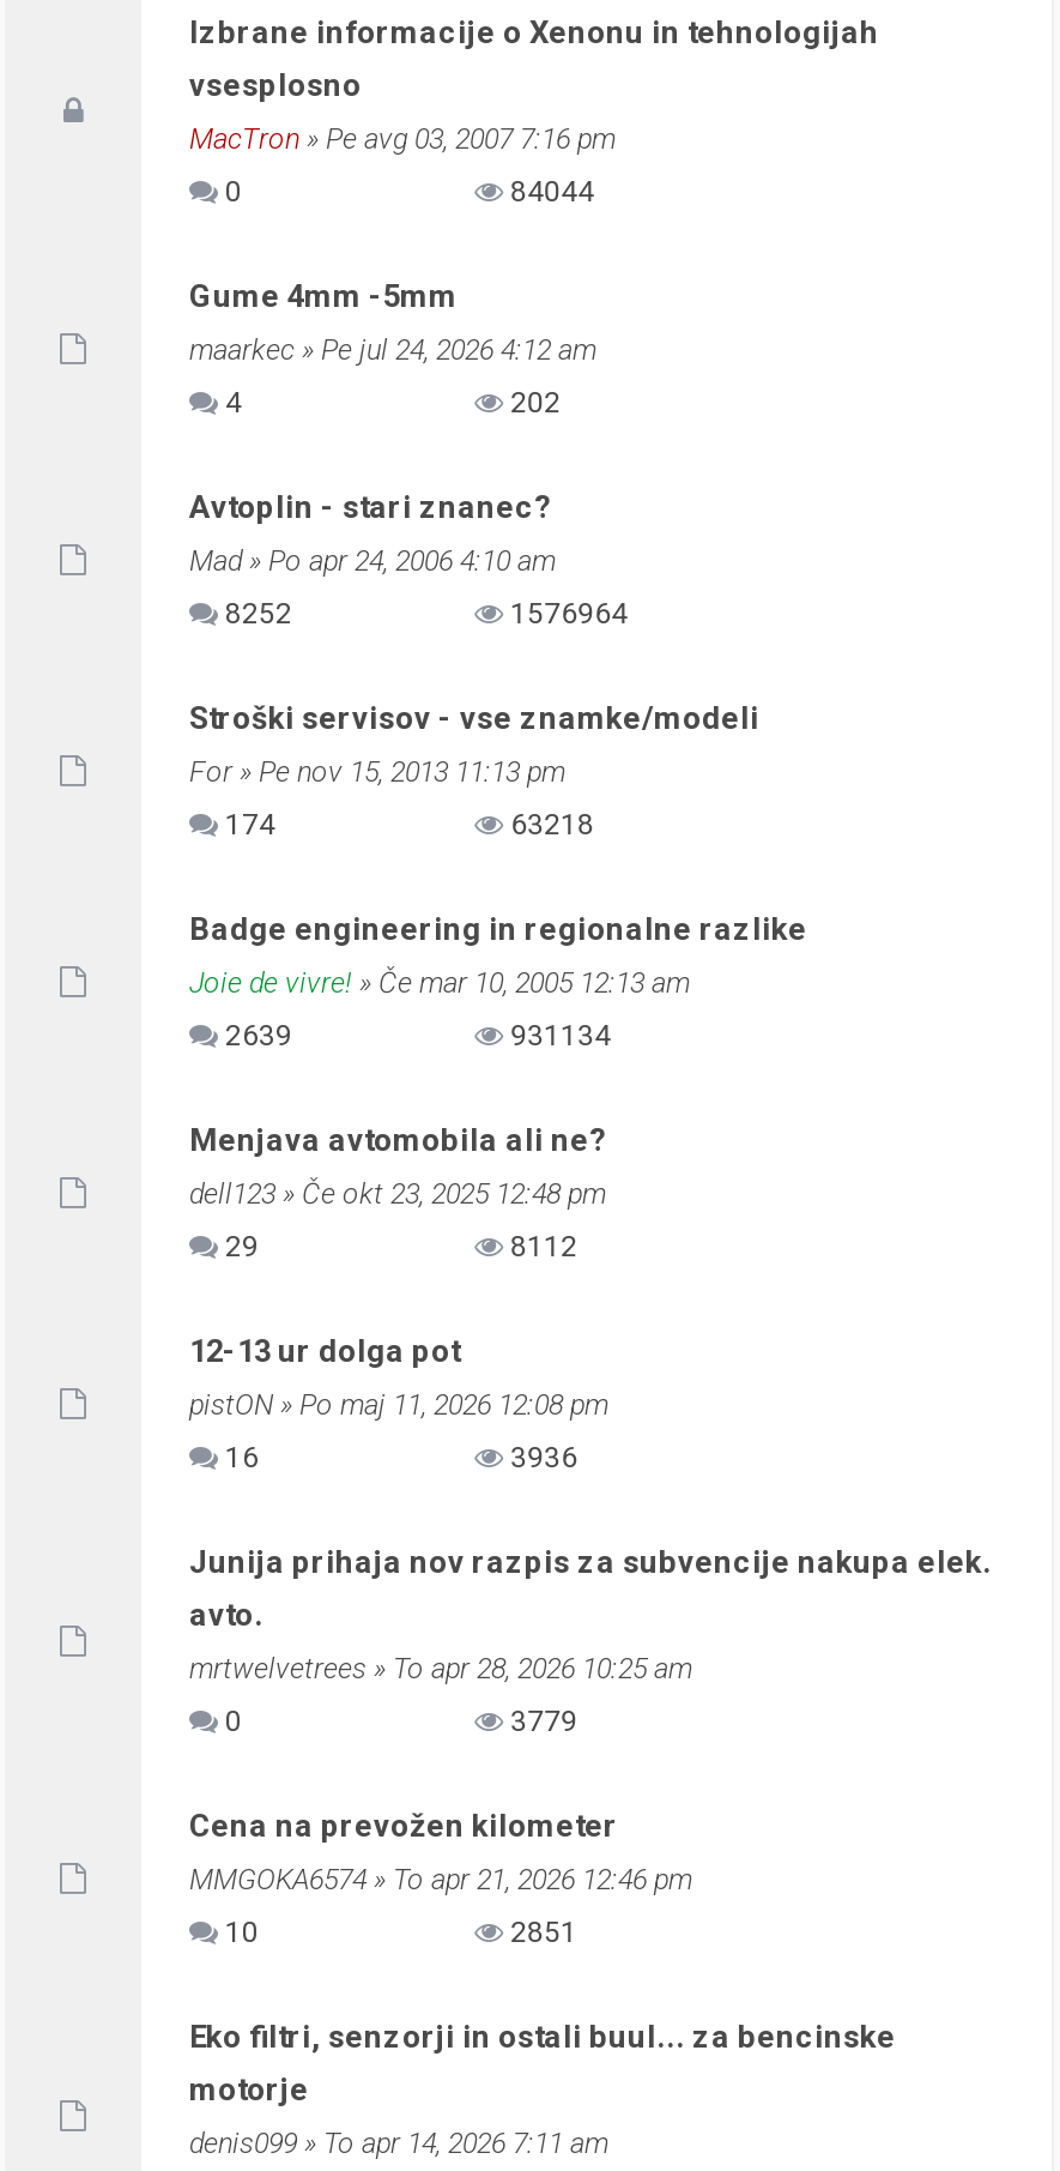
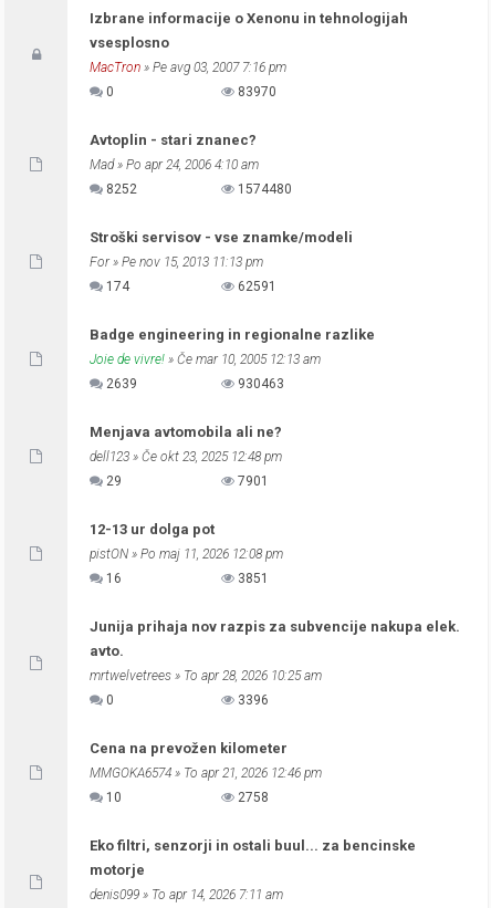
- 84044
- Gume 4mm -5mm
- maarkec» Pe jul 24, 2026 4:12 am
- 4
- 202
+ 83970

- 1576964
+ 1574480

- 63218
+ 62591

- 931134
+ 930463

- 8112
+ 7901

- 3936
+ 3851

- 3779
+ 3396

- 2851
+ 2758
